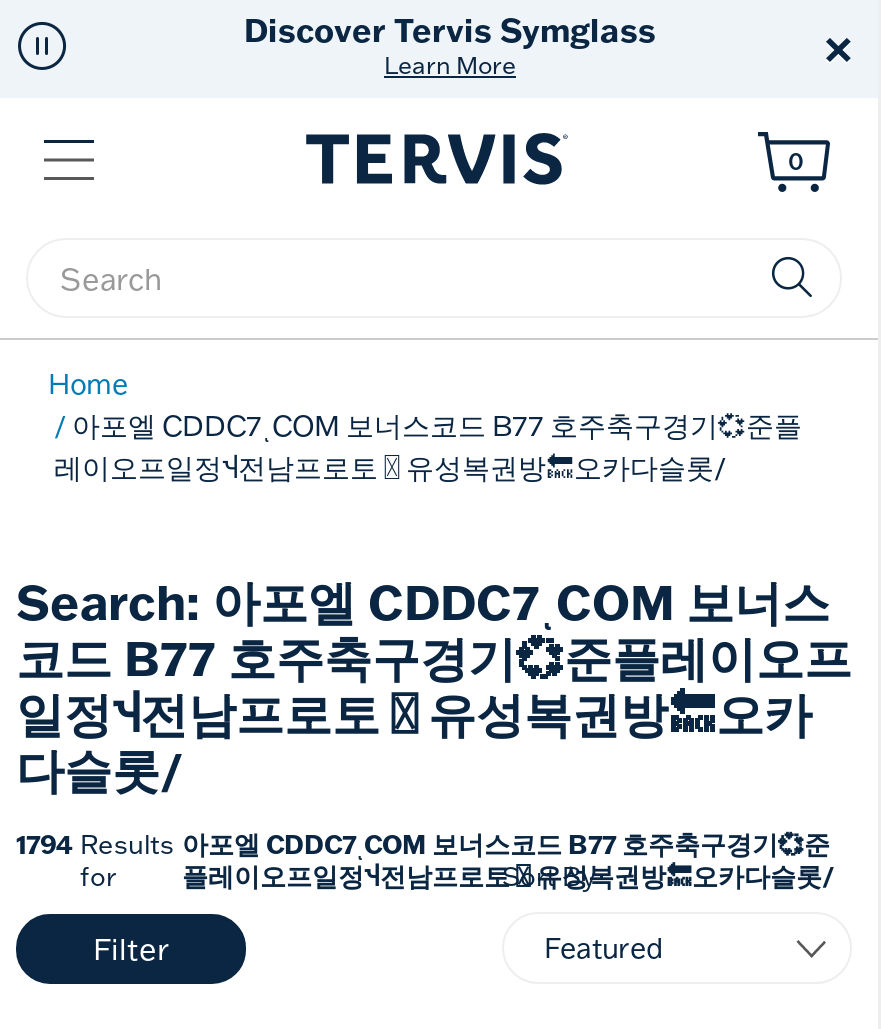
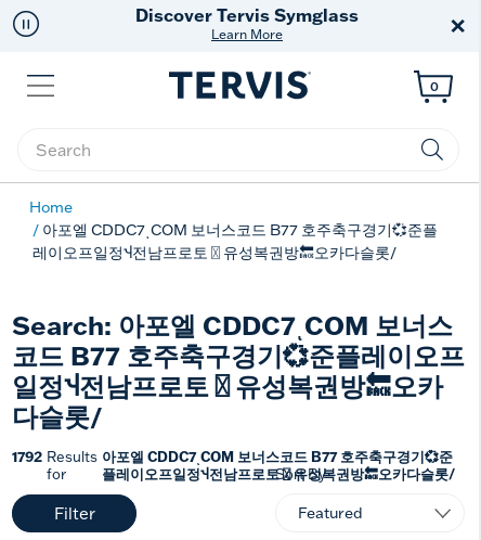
- 1794 Results
+ 1792 Results
